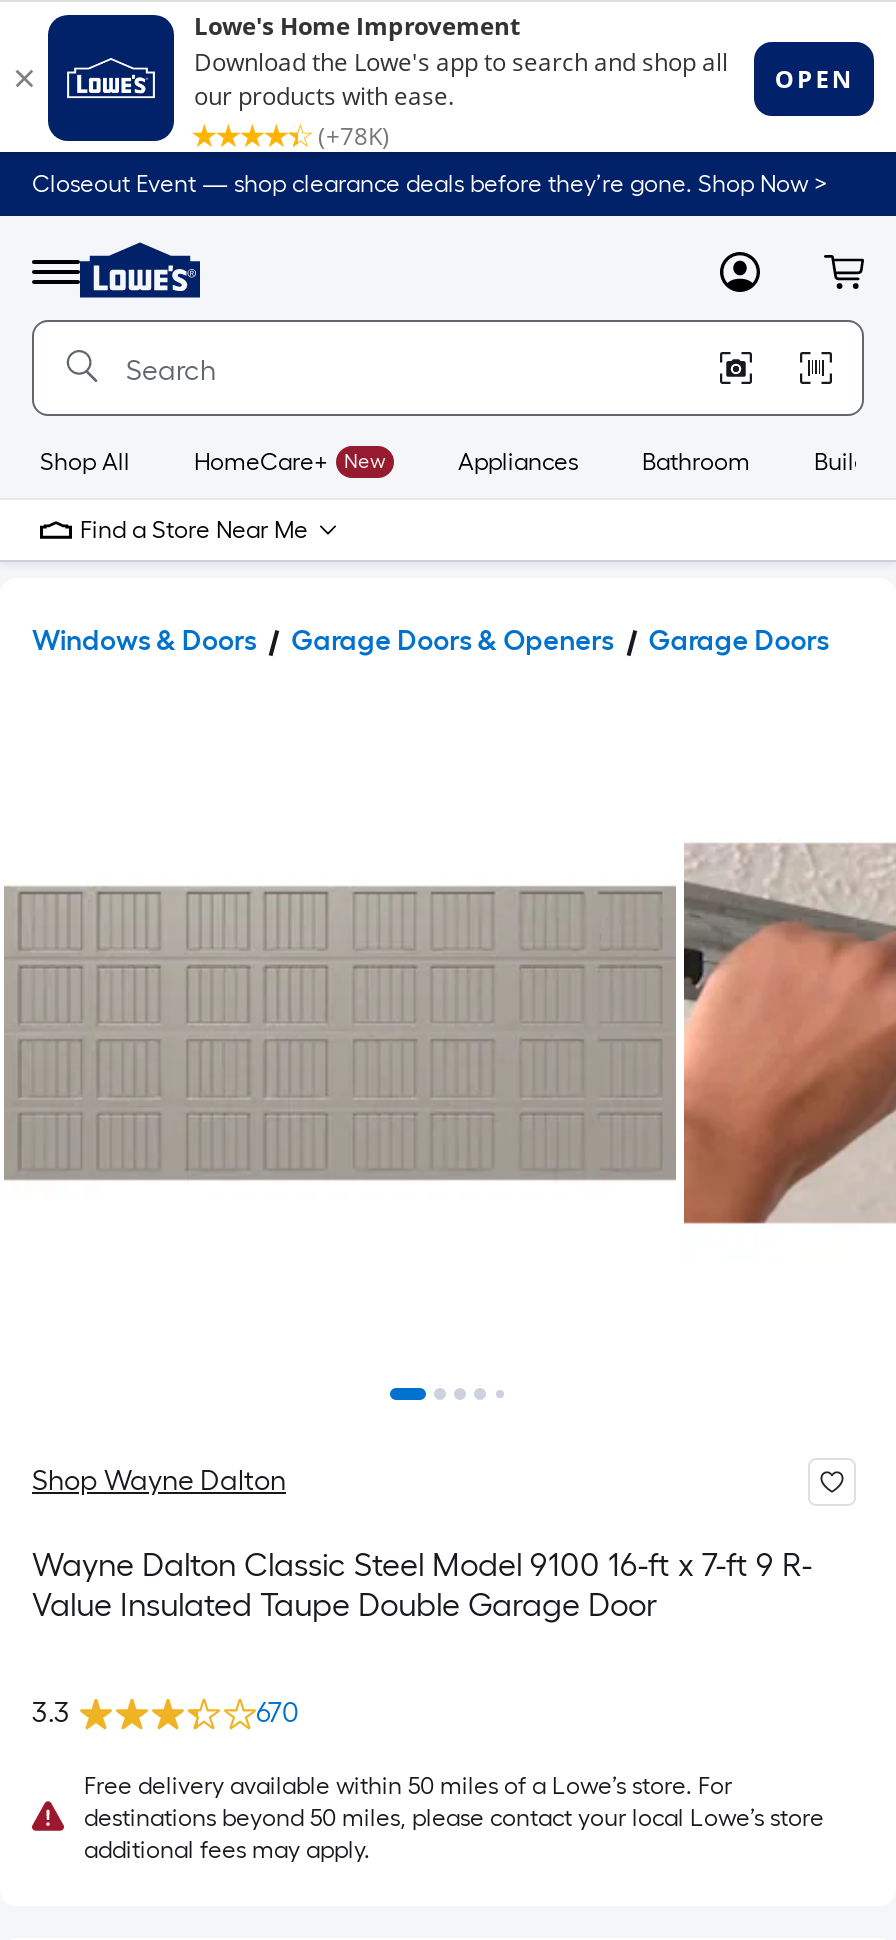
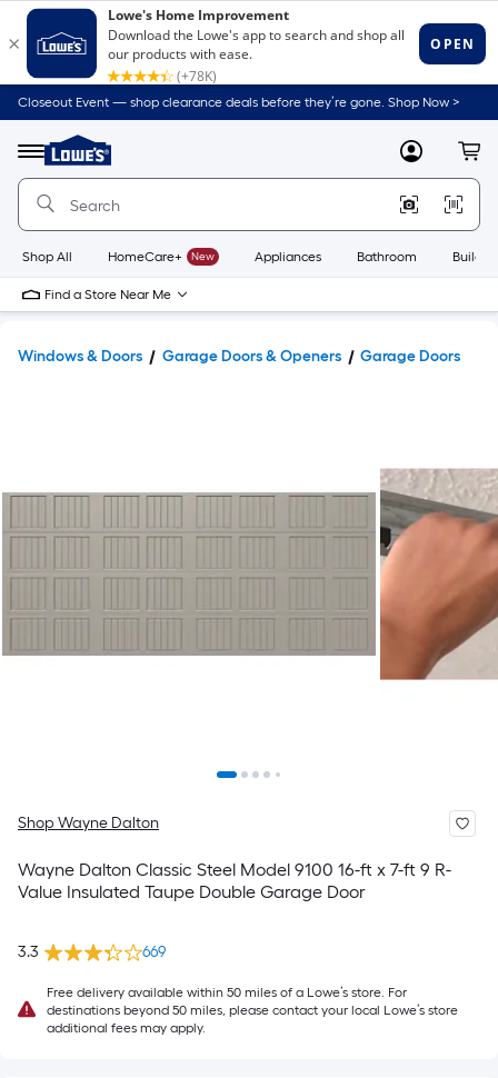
- 670
+ 669
